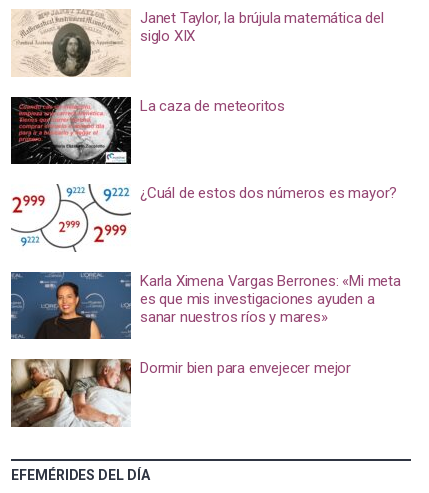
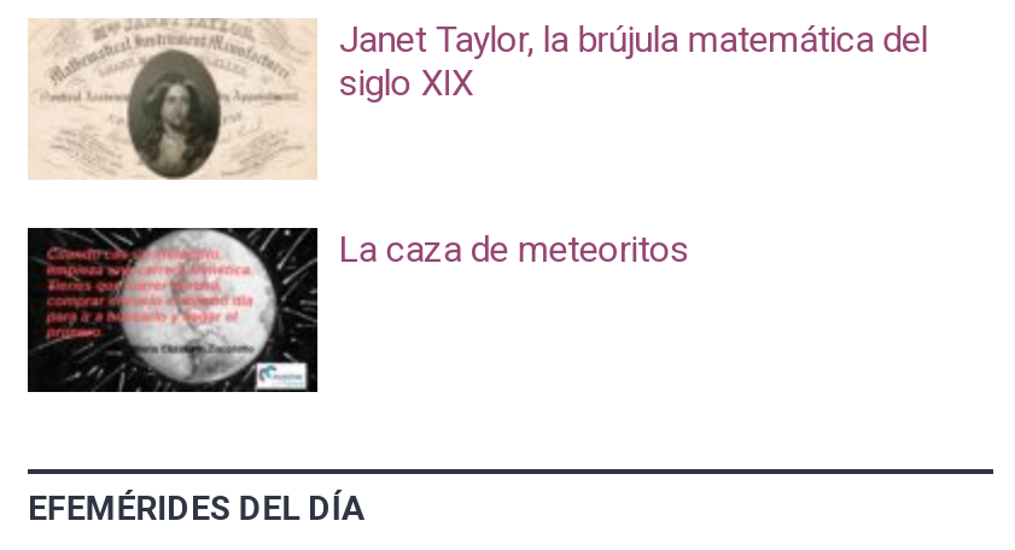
- [image]
- ¿Cuál de estos dos números es mayor?

- [image]
- Karla Ximena Vargas Berrones: «Mi meta
- es que mis investigaciones ayuden a
- sanar nuestros ríos y mares»
- Dormir bien para envejecer mejor

- [image]
